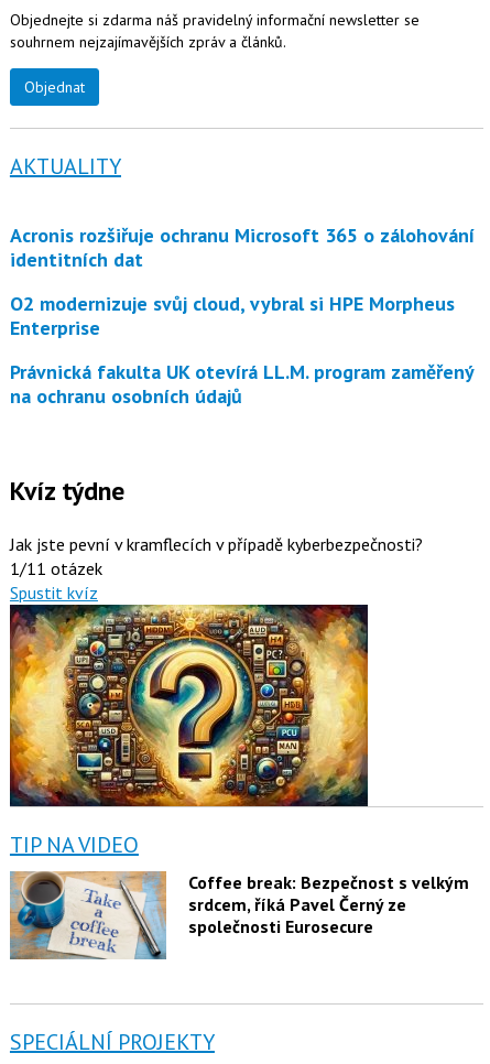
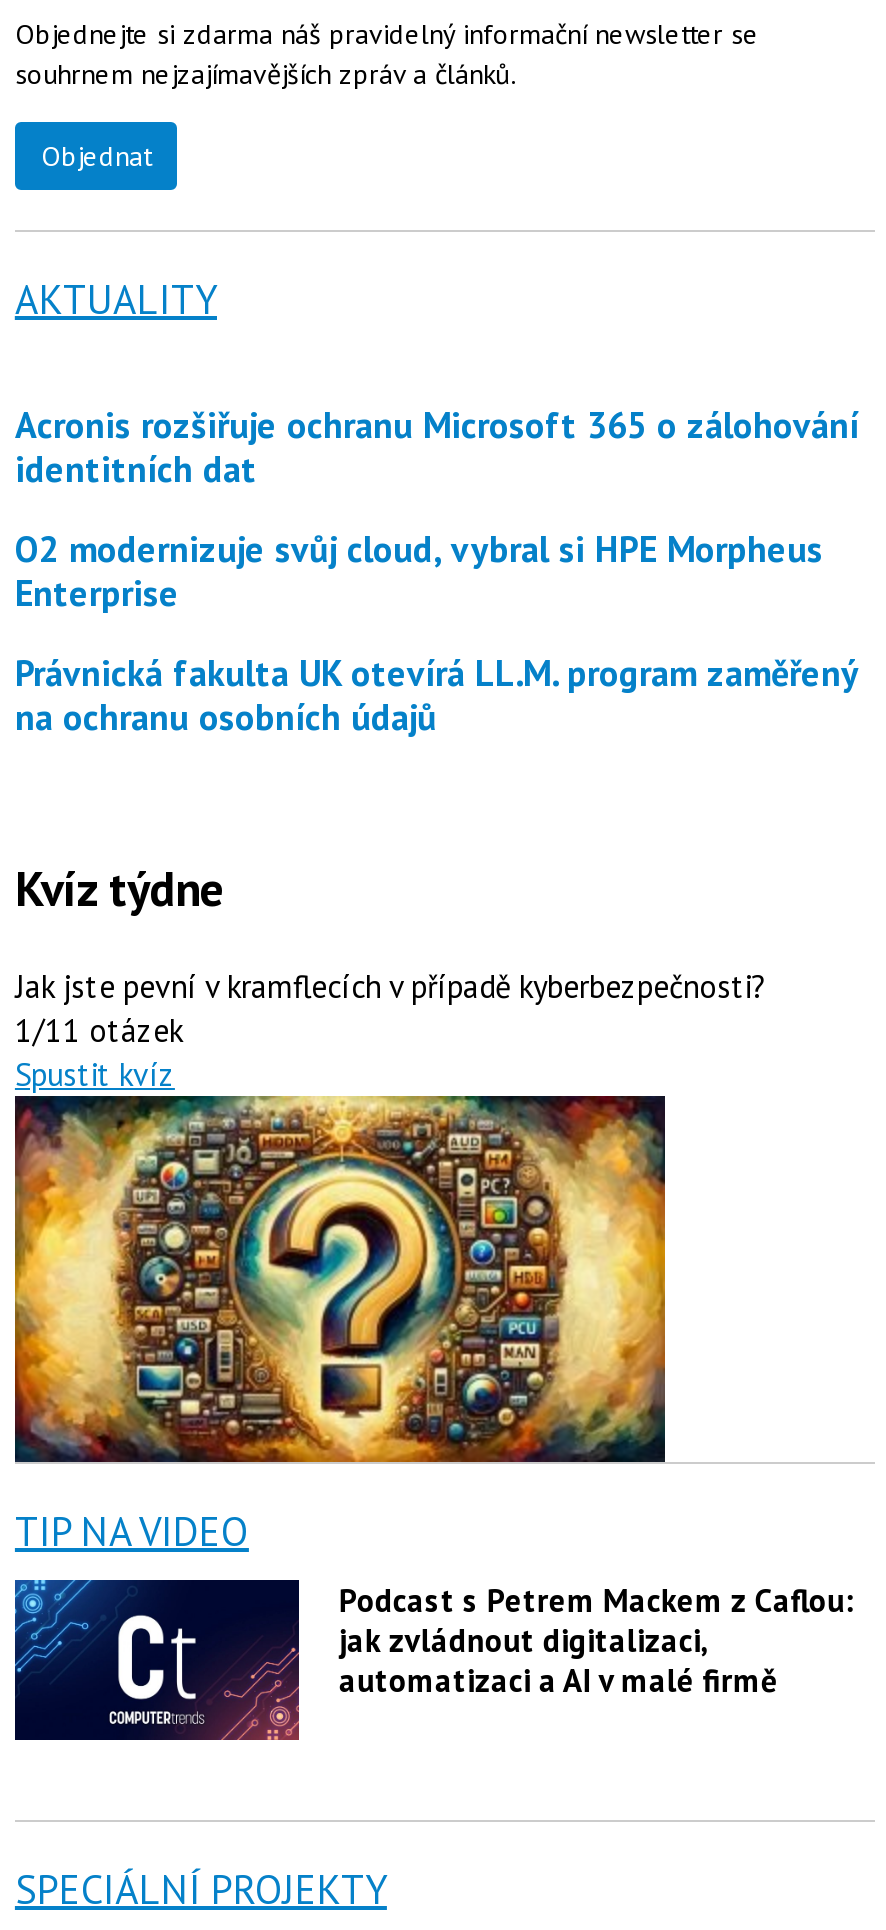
- [image]
- Coffee break: Bezpečnost s velkým
- srdcem, říká Pavel Černý ze
- společnosti Eurosecure
+ [image]
+ Podcast s Petrem Mackem z Caflou:
+ jak zvládnout digitalizaci,
+ automatizaci a AI v malé firmě
